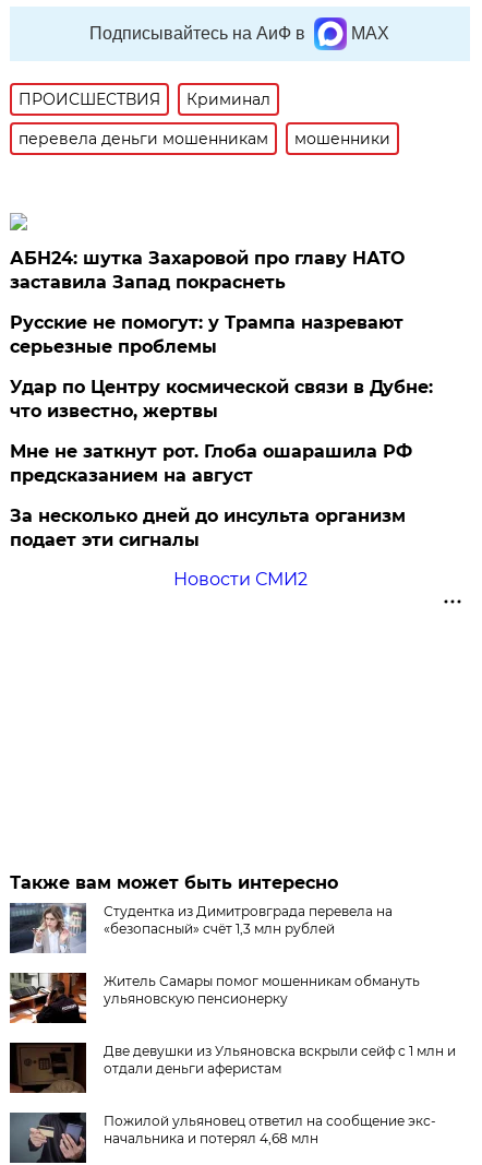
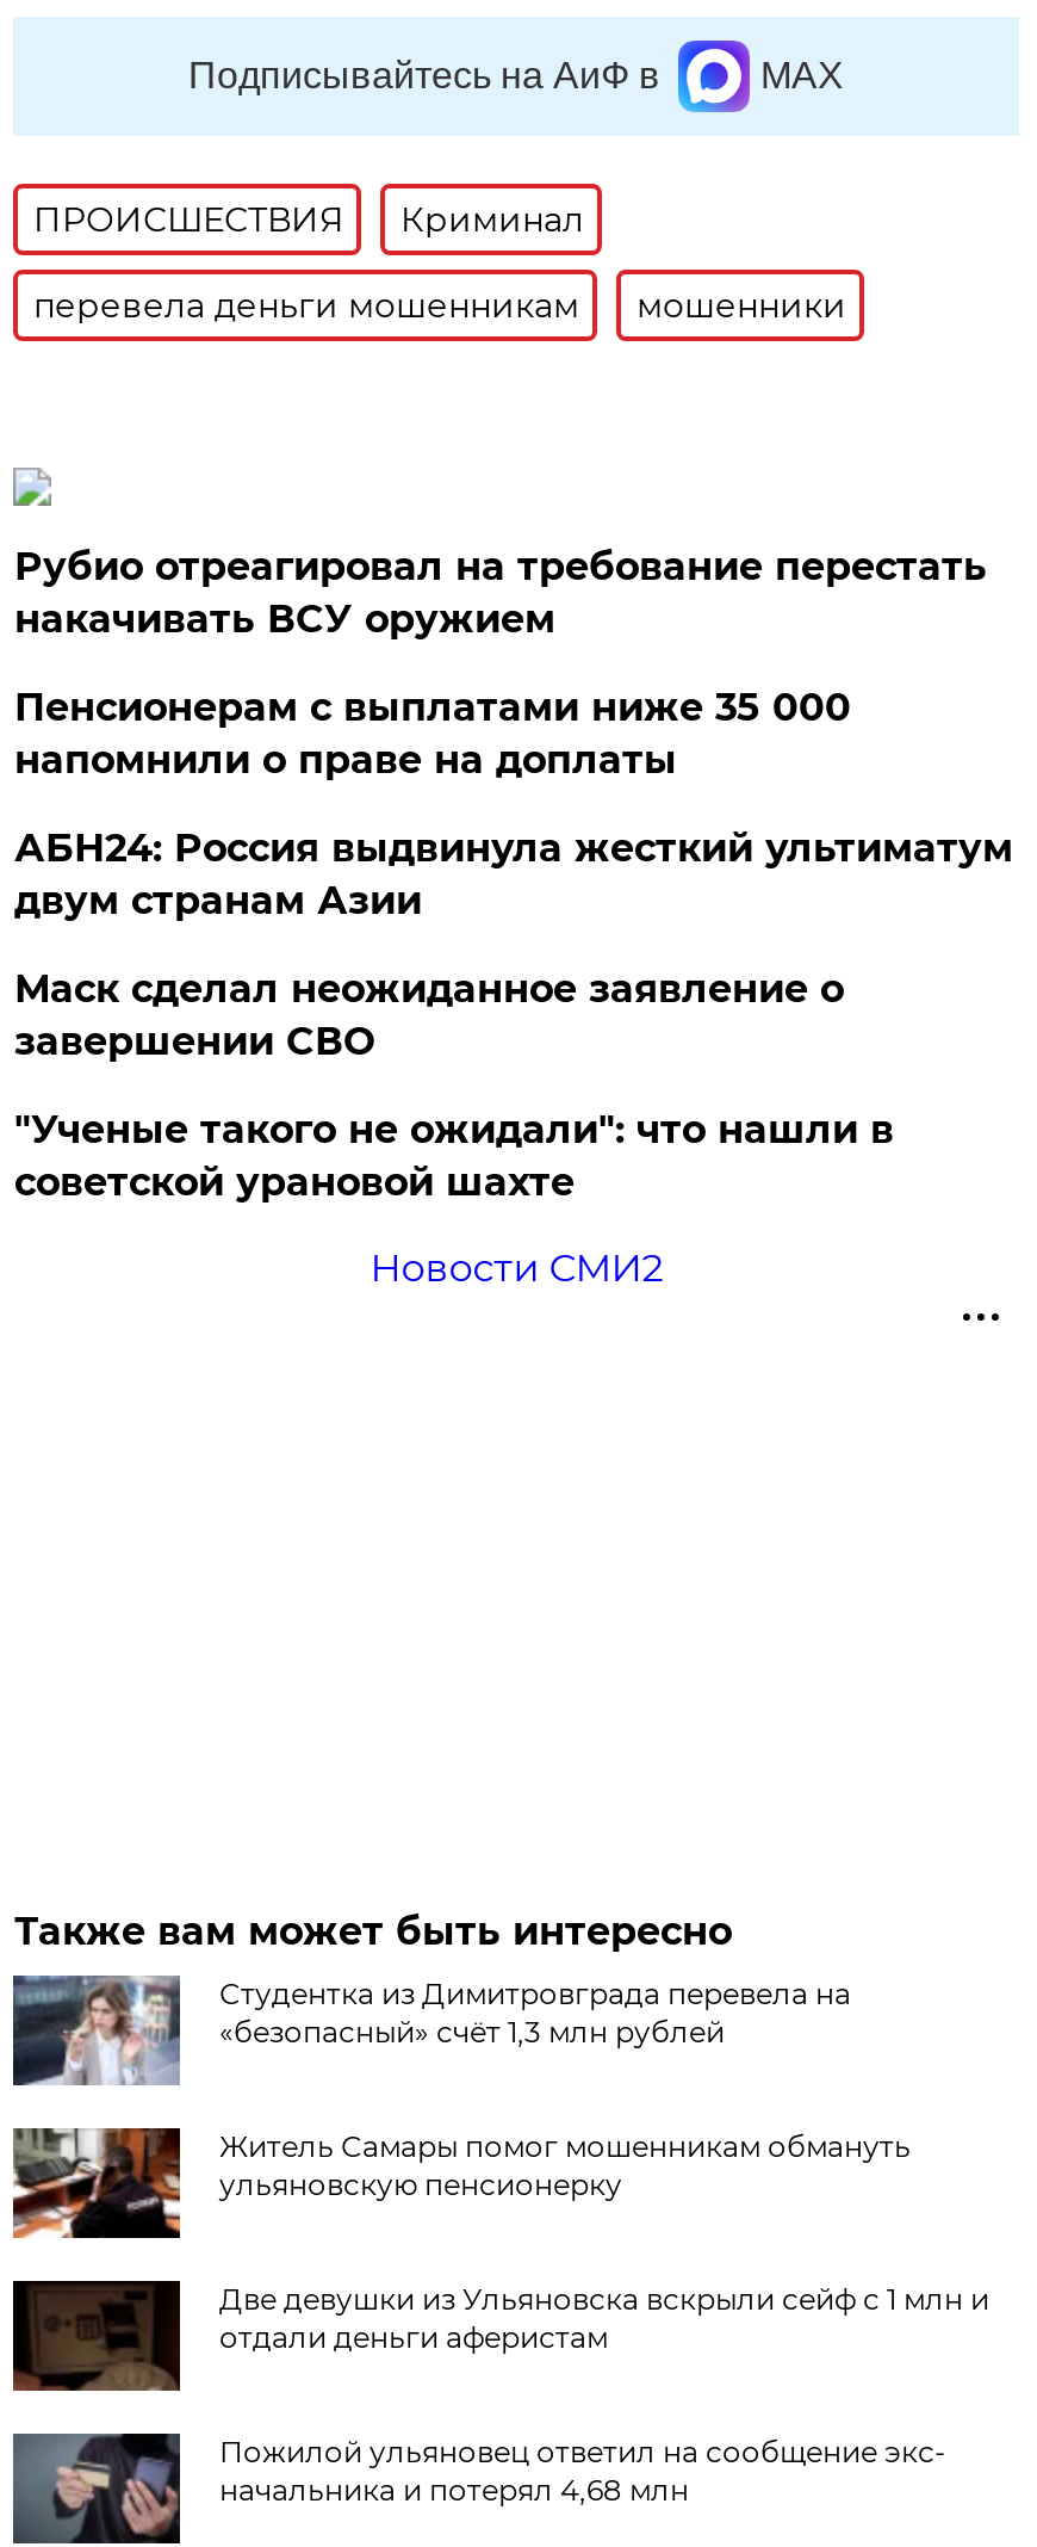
- АБН24: шутка Захаровой про главу НАТО
- заставила Запад покраснеть
+ Рубио отреагировал на требование перестать
+ накачивать ВСУ оружием

- Русские не помогут: у Трампа назревают
- серьезные проблемы
+ Пенсионерам с выплатами ниже 35 000
+ напомнили о праве на доплаты

- Удар по Центру космической связи в Дубне:
- что известно, жертвы
+ АБН24: Россия выдвинула жесткий ультиматум
+ двум странам Азии

- Мне не заткнут рот. Глоба ошарашила РФ
- предсказанием на август
+ Маск сделал неожиданное заявление о
+ завершении СВО

- За несколько дней до инсульта организм
- подает эти сигналы
+ "Ученые такого не ожидали": что нашли в
+ советской урановой шахте
